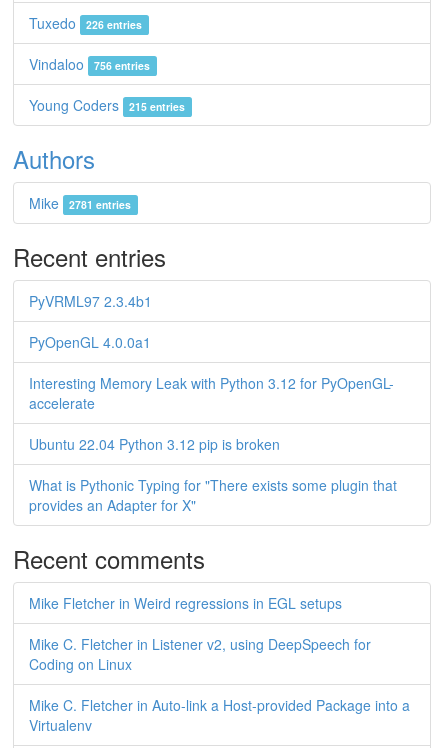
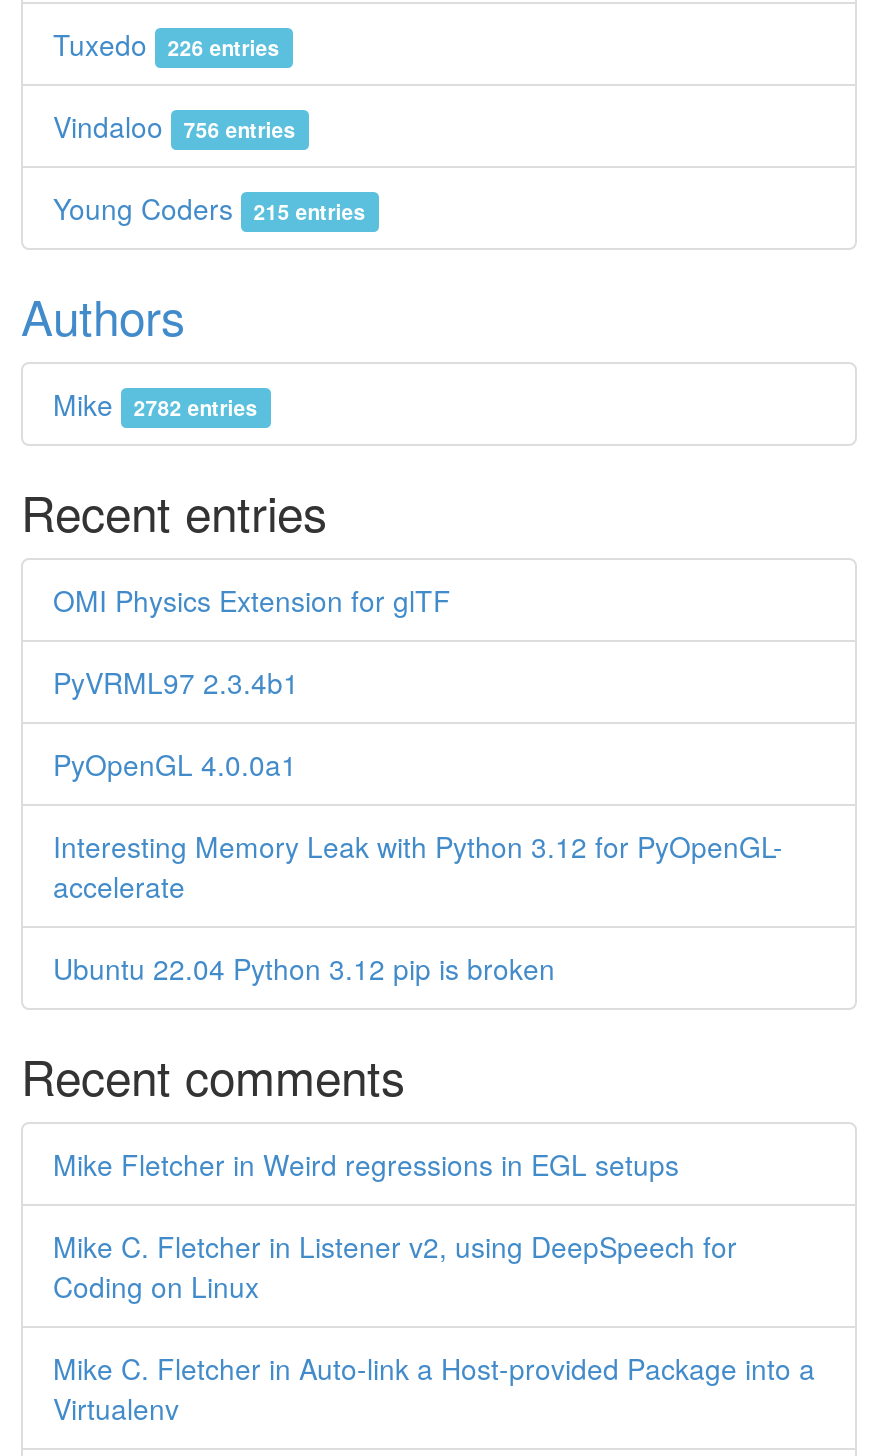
- Mike 2781 entries
+ Mike 2782 entries

+ OMI Physics Extension for glTF

moved down: PyVRML97 2.3.4b1 | PyOpenGL 4.0.0a1 | Interesting Memory Leak with Python 3.12 for PyOpenGL- | accelerate | Ubuntu 22.04 Python 3.12 pip is broken

- What is Pythonic Typing for "There exists some plugin that
- provides an Adapter for X"
